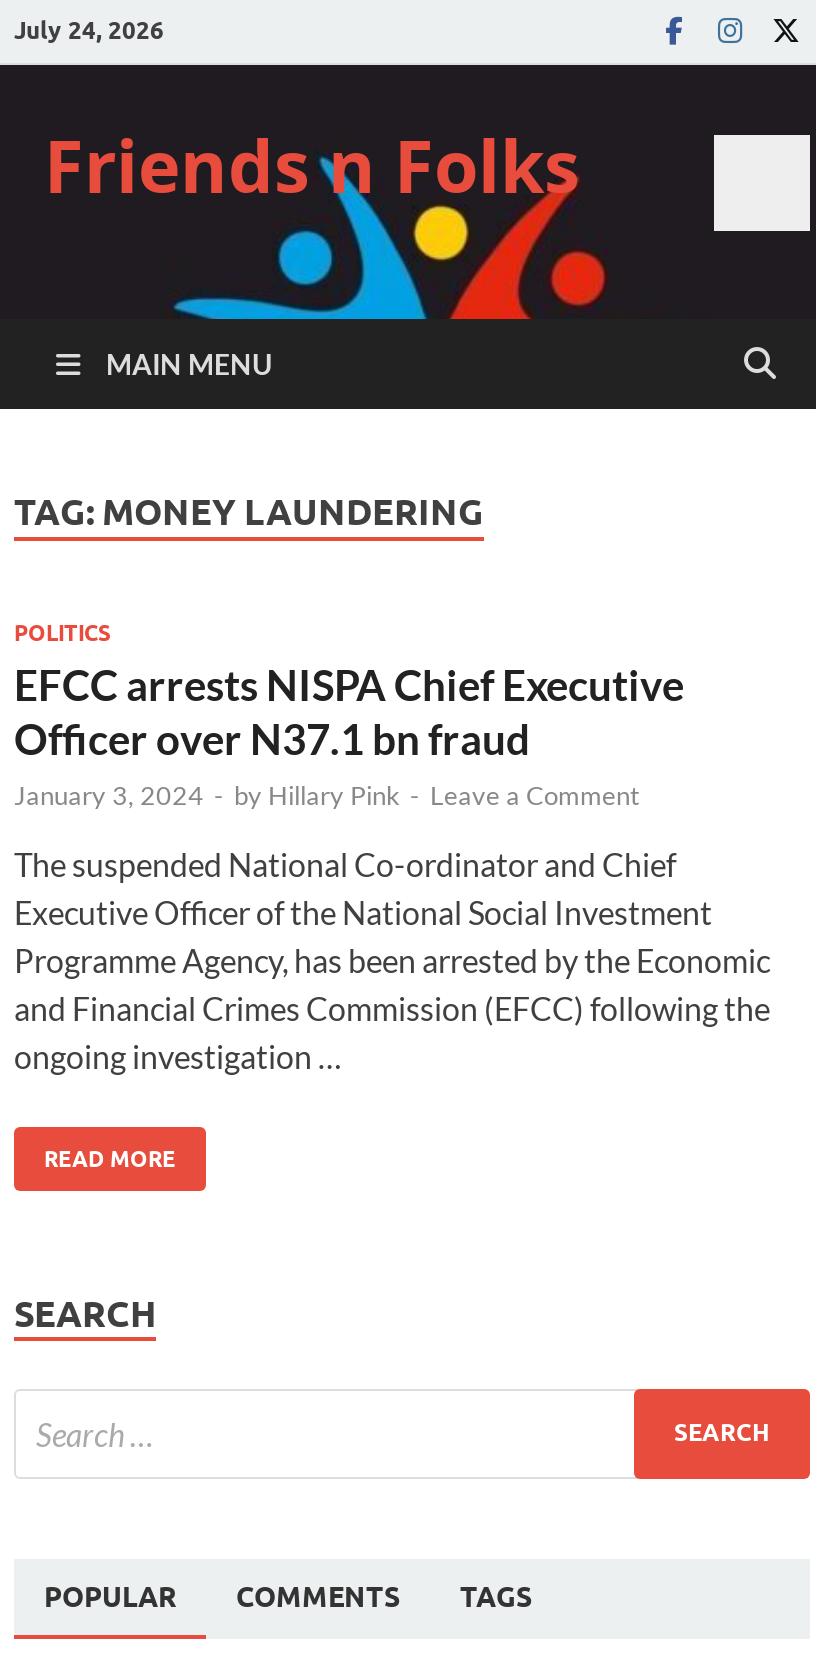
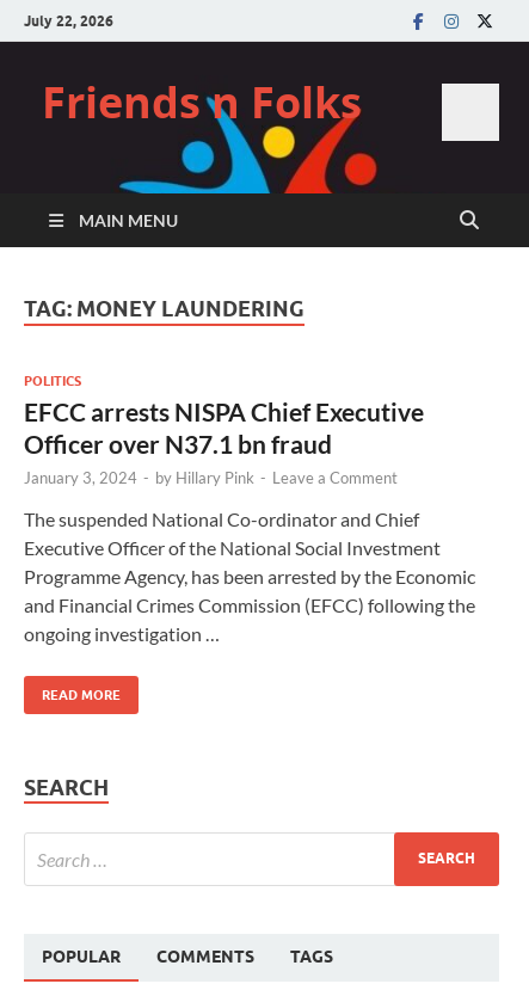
- July 24, 2026
+ July 22, 2026
